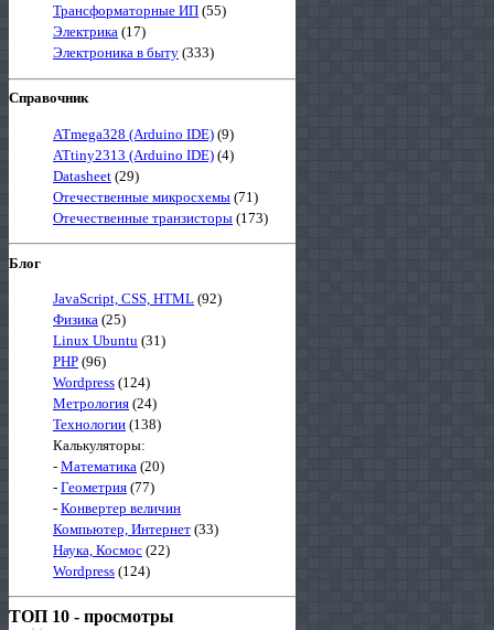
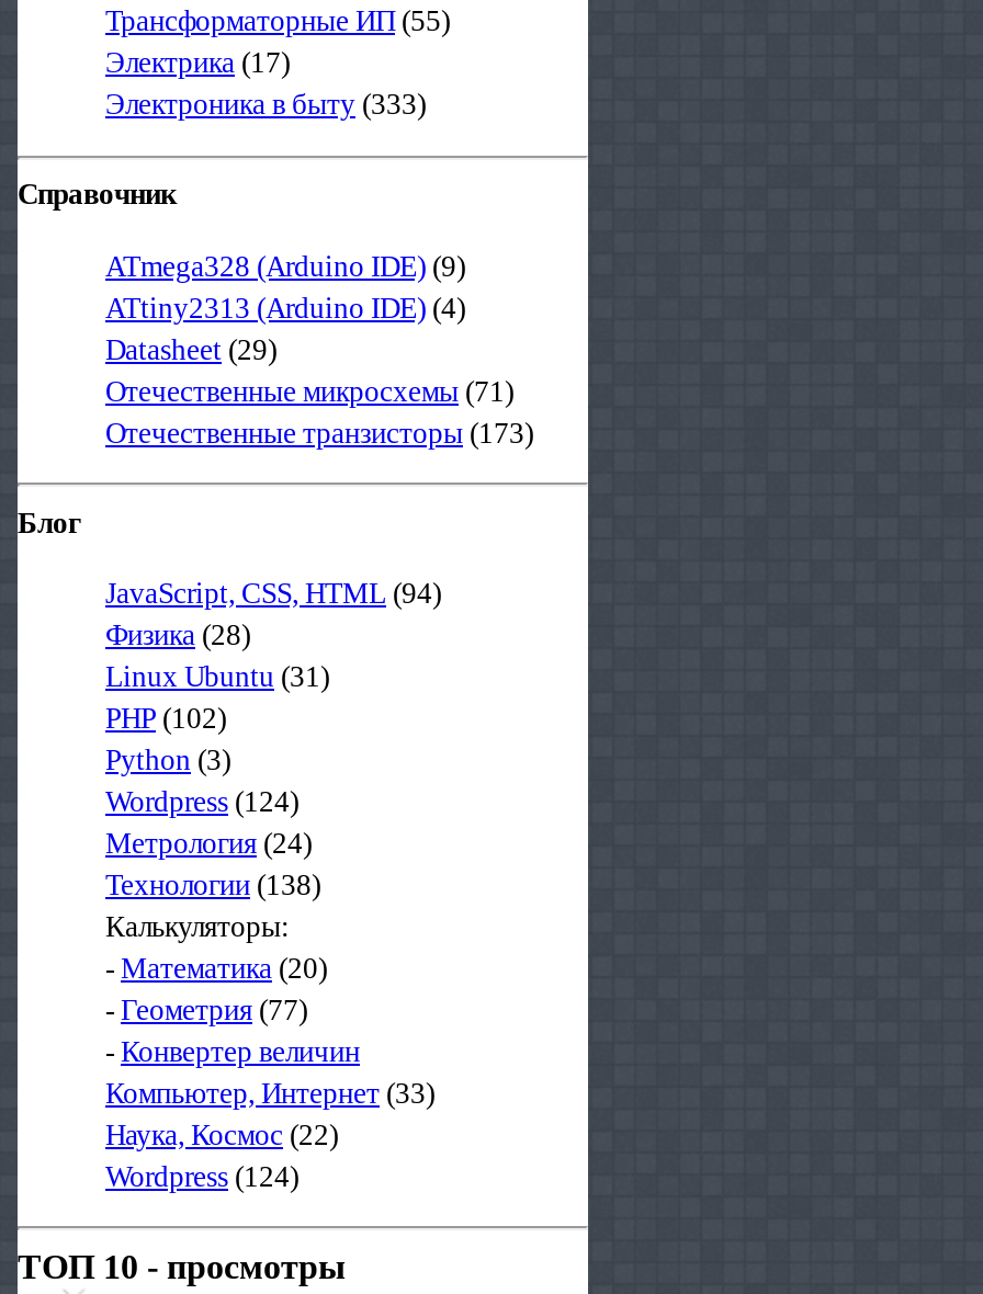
- JavaScript, CSS, HTML (92)
+ JavaScript, CSS, HTML (94)

- Физика (25)
+ Физика (28)

- PHP (96)
+ PHP (102)
+ Python (3)
